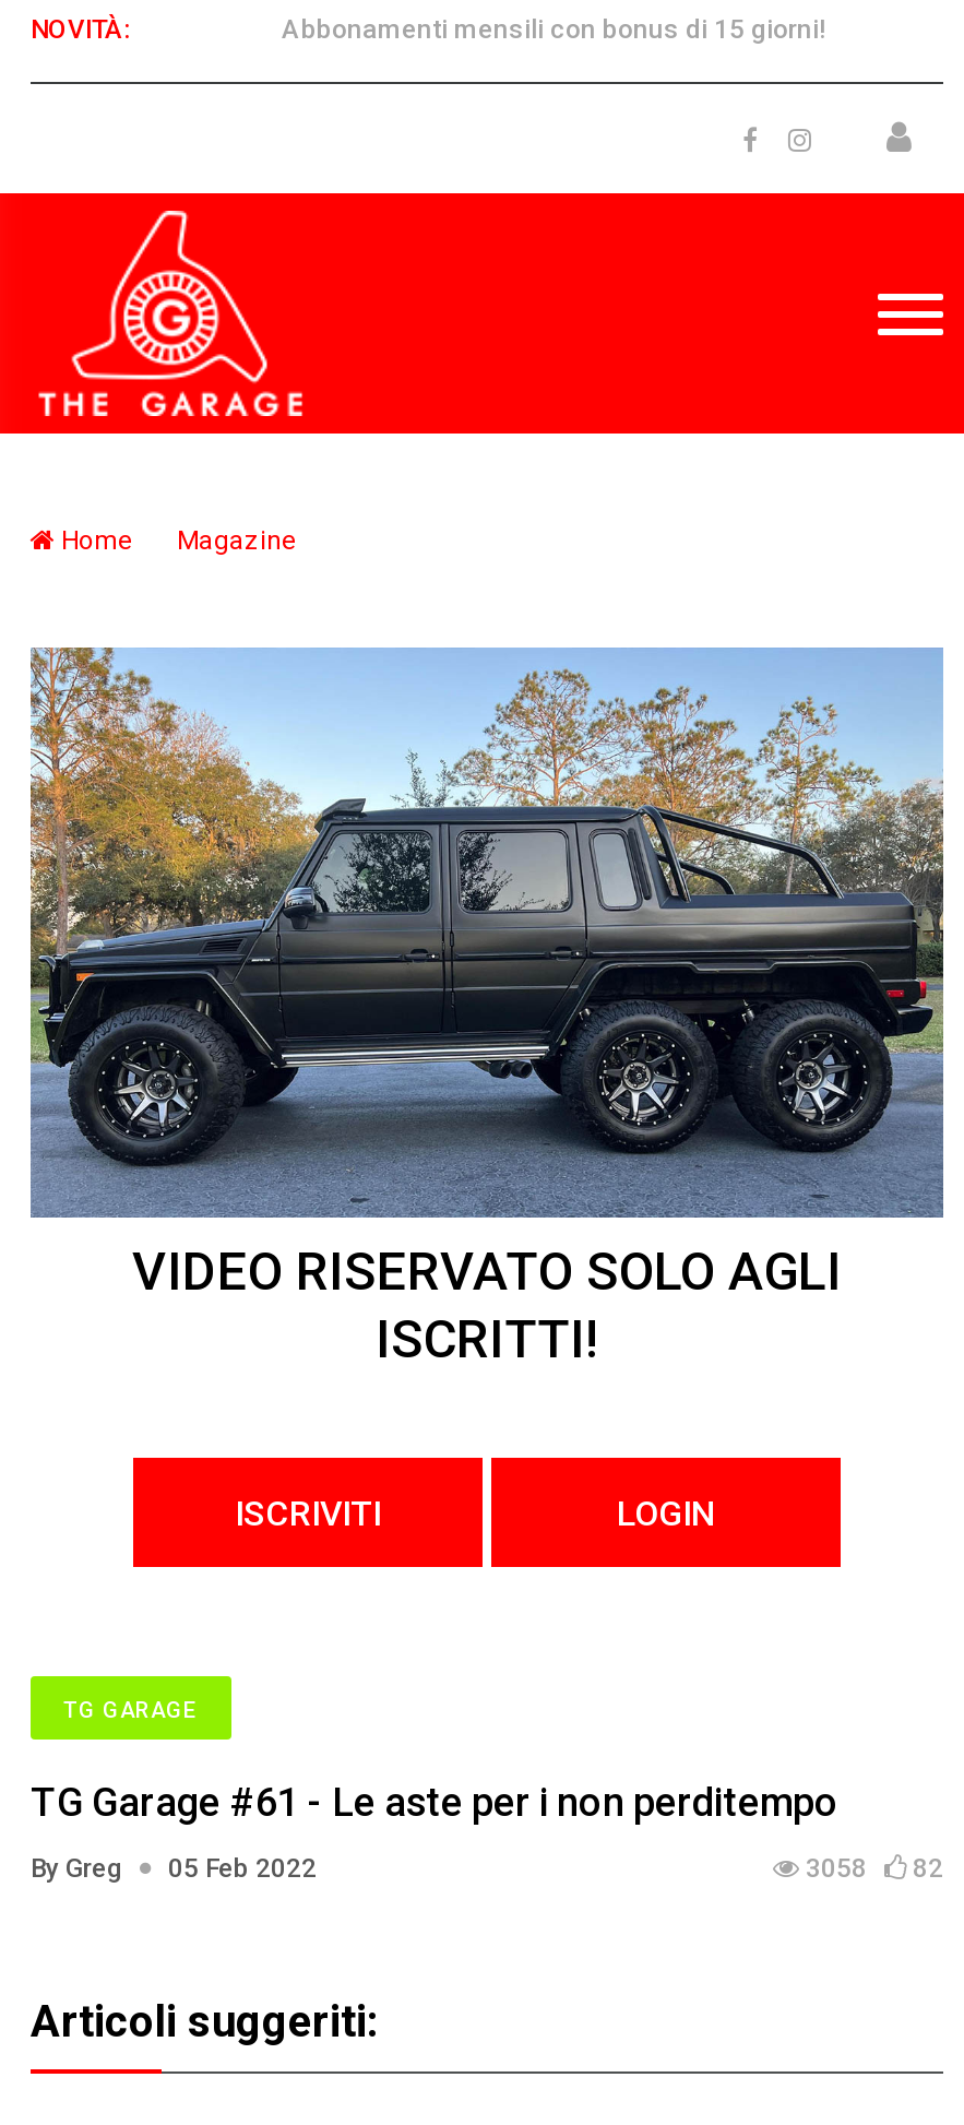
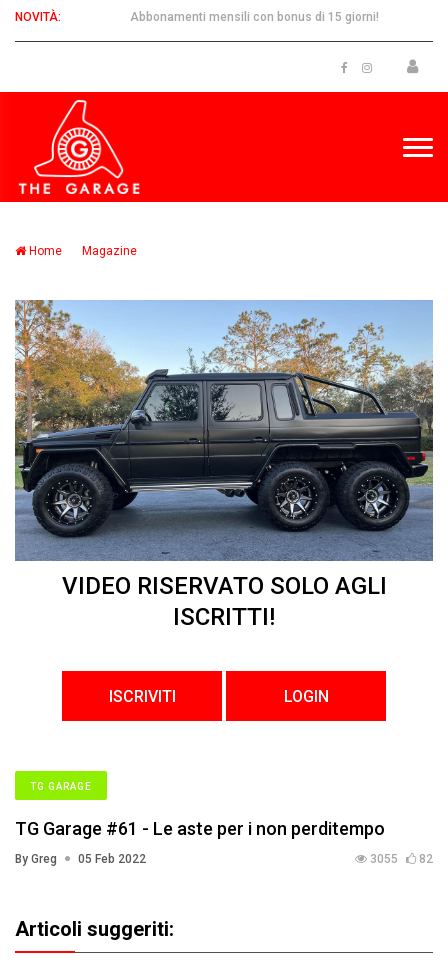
- 3058 82
+ 3055 82
